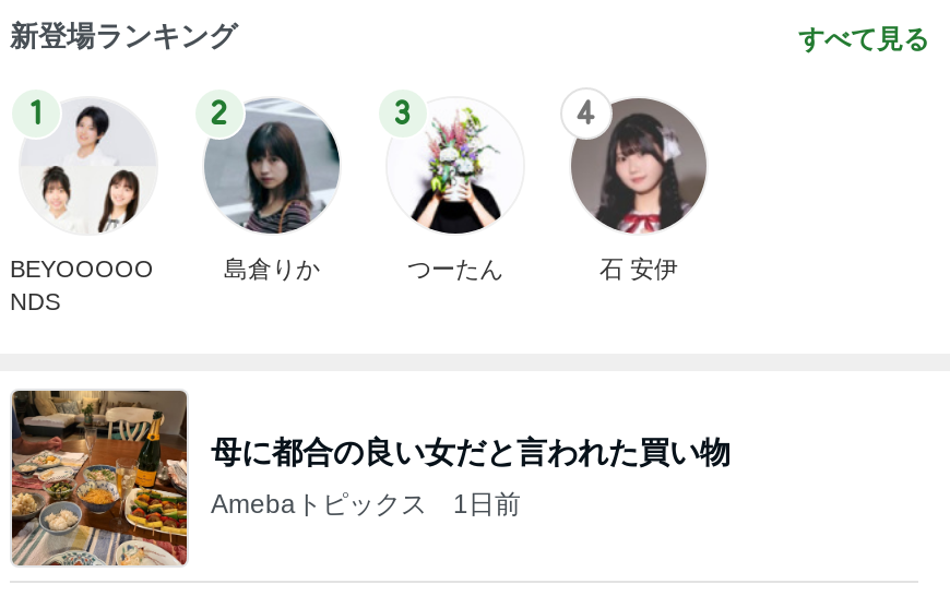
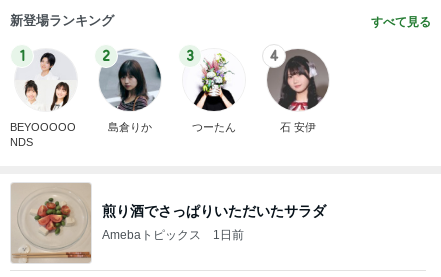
- [image]
- 母に都合の良い女だと言われた買い物
+ [image]
+ 煎り酒でさっぱりいただいたサラダ
